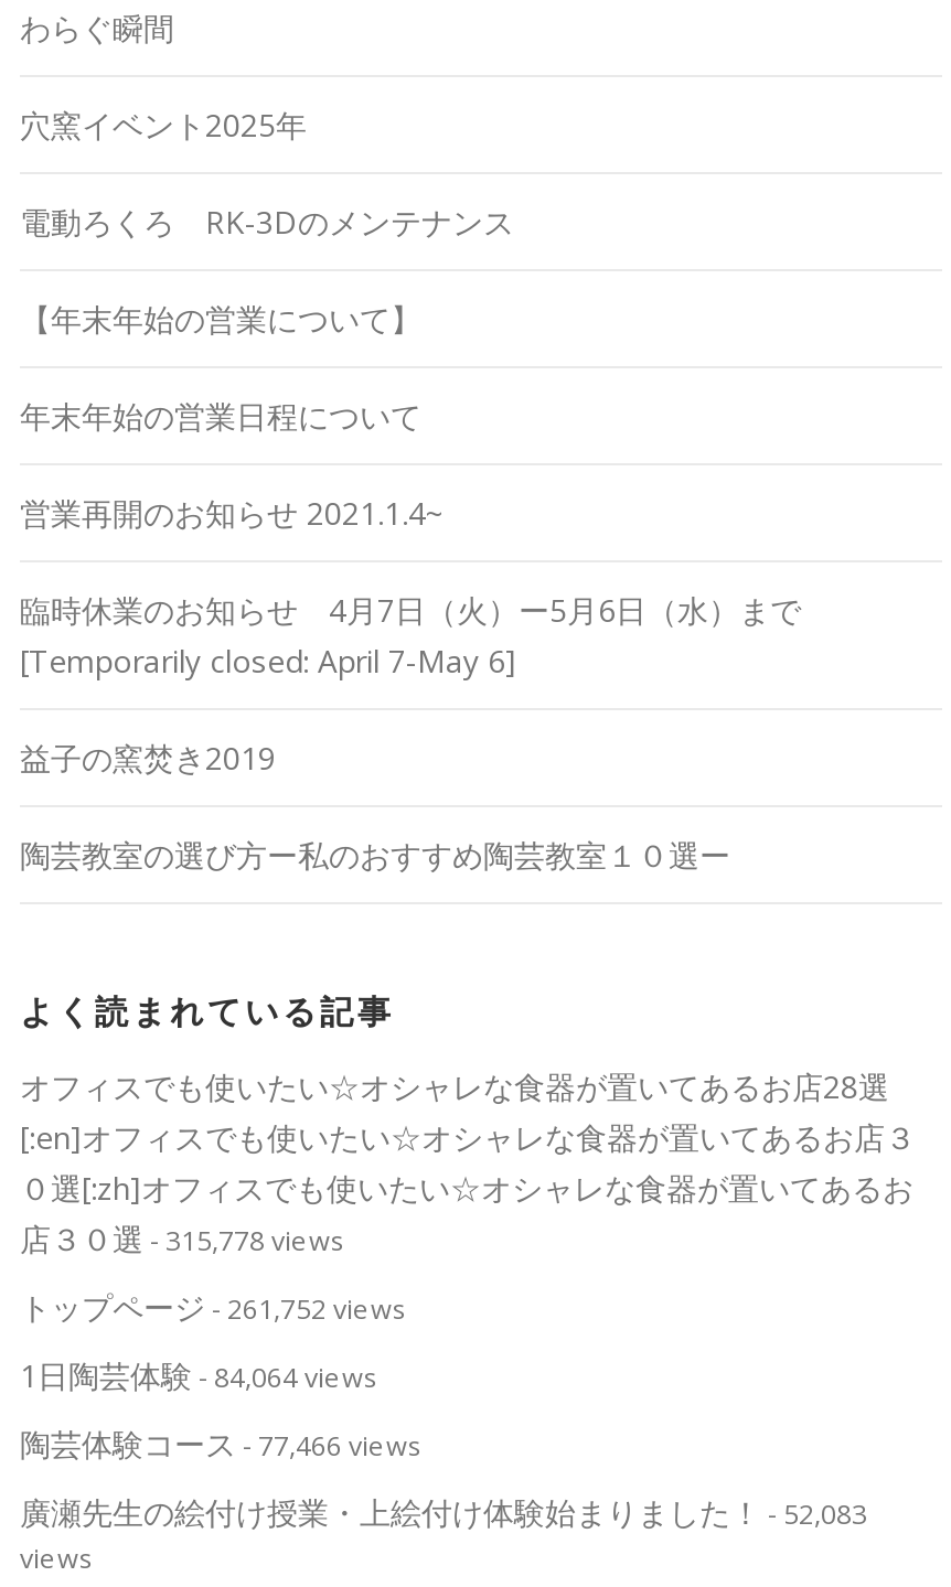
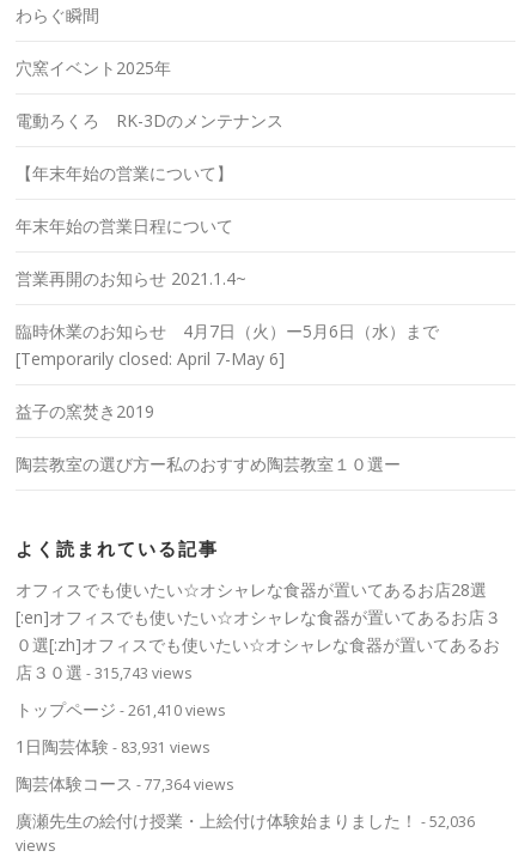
- 店３０選- 315,778 views
+ 店３０選- 315,743 views

- トップページ- 261,752 views
+ トップページ- 261,410 views

- 1日陶芸体験- 84,064 views
+ 1日陶芸体験- 83,931 views

- 陶芸体験コース- 77,466 views
+ 陶芸体験コース- 77,364 views

- 廣瀬先生の絵付け授業・上絵付け体験始まりました！- 52,083
+ 廣瀬先生の絵付け授業・上絵付け体験始まりました！- 52,036
